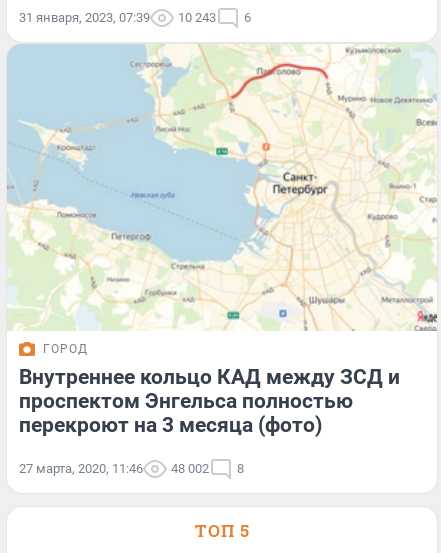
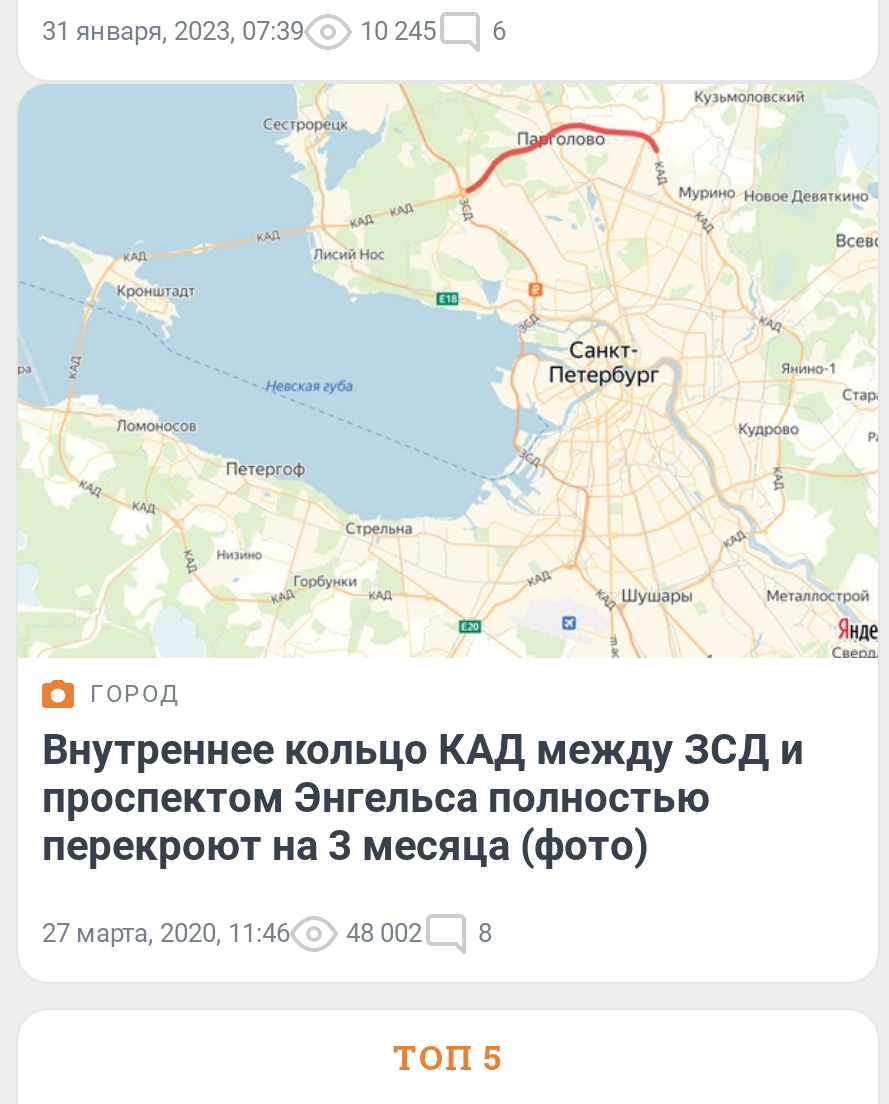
- 31 января, 2023, 07:39 10 243 6
+ 31 января, 2023, 07:39 10 245 6
